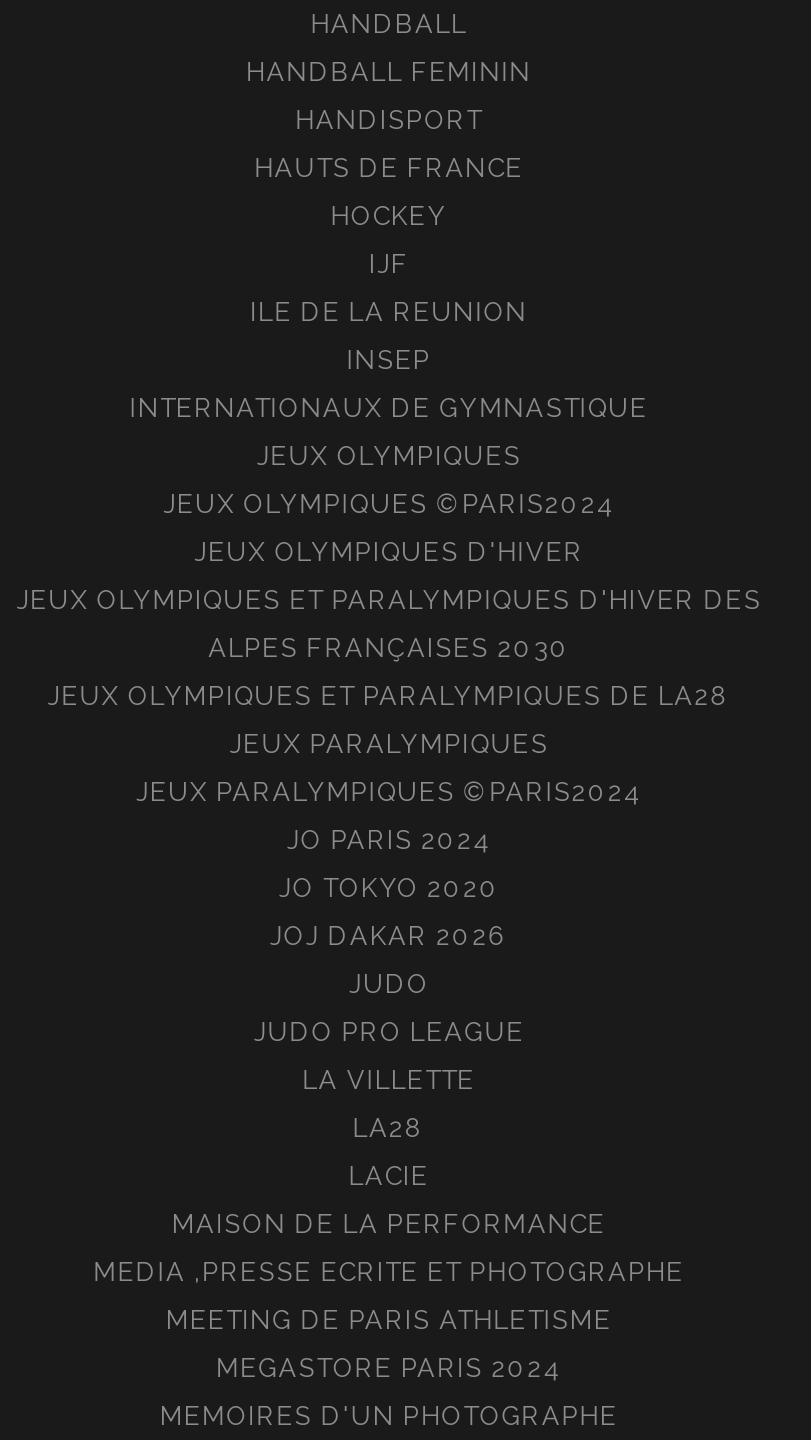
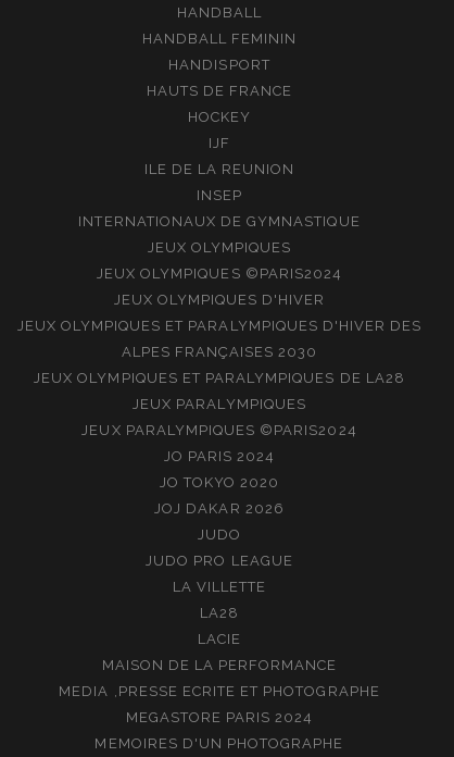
- MEETING DE PARIS ATHLETISME
